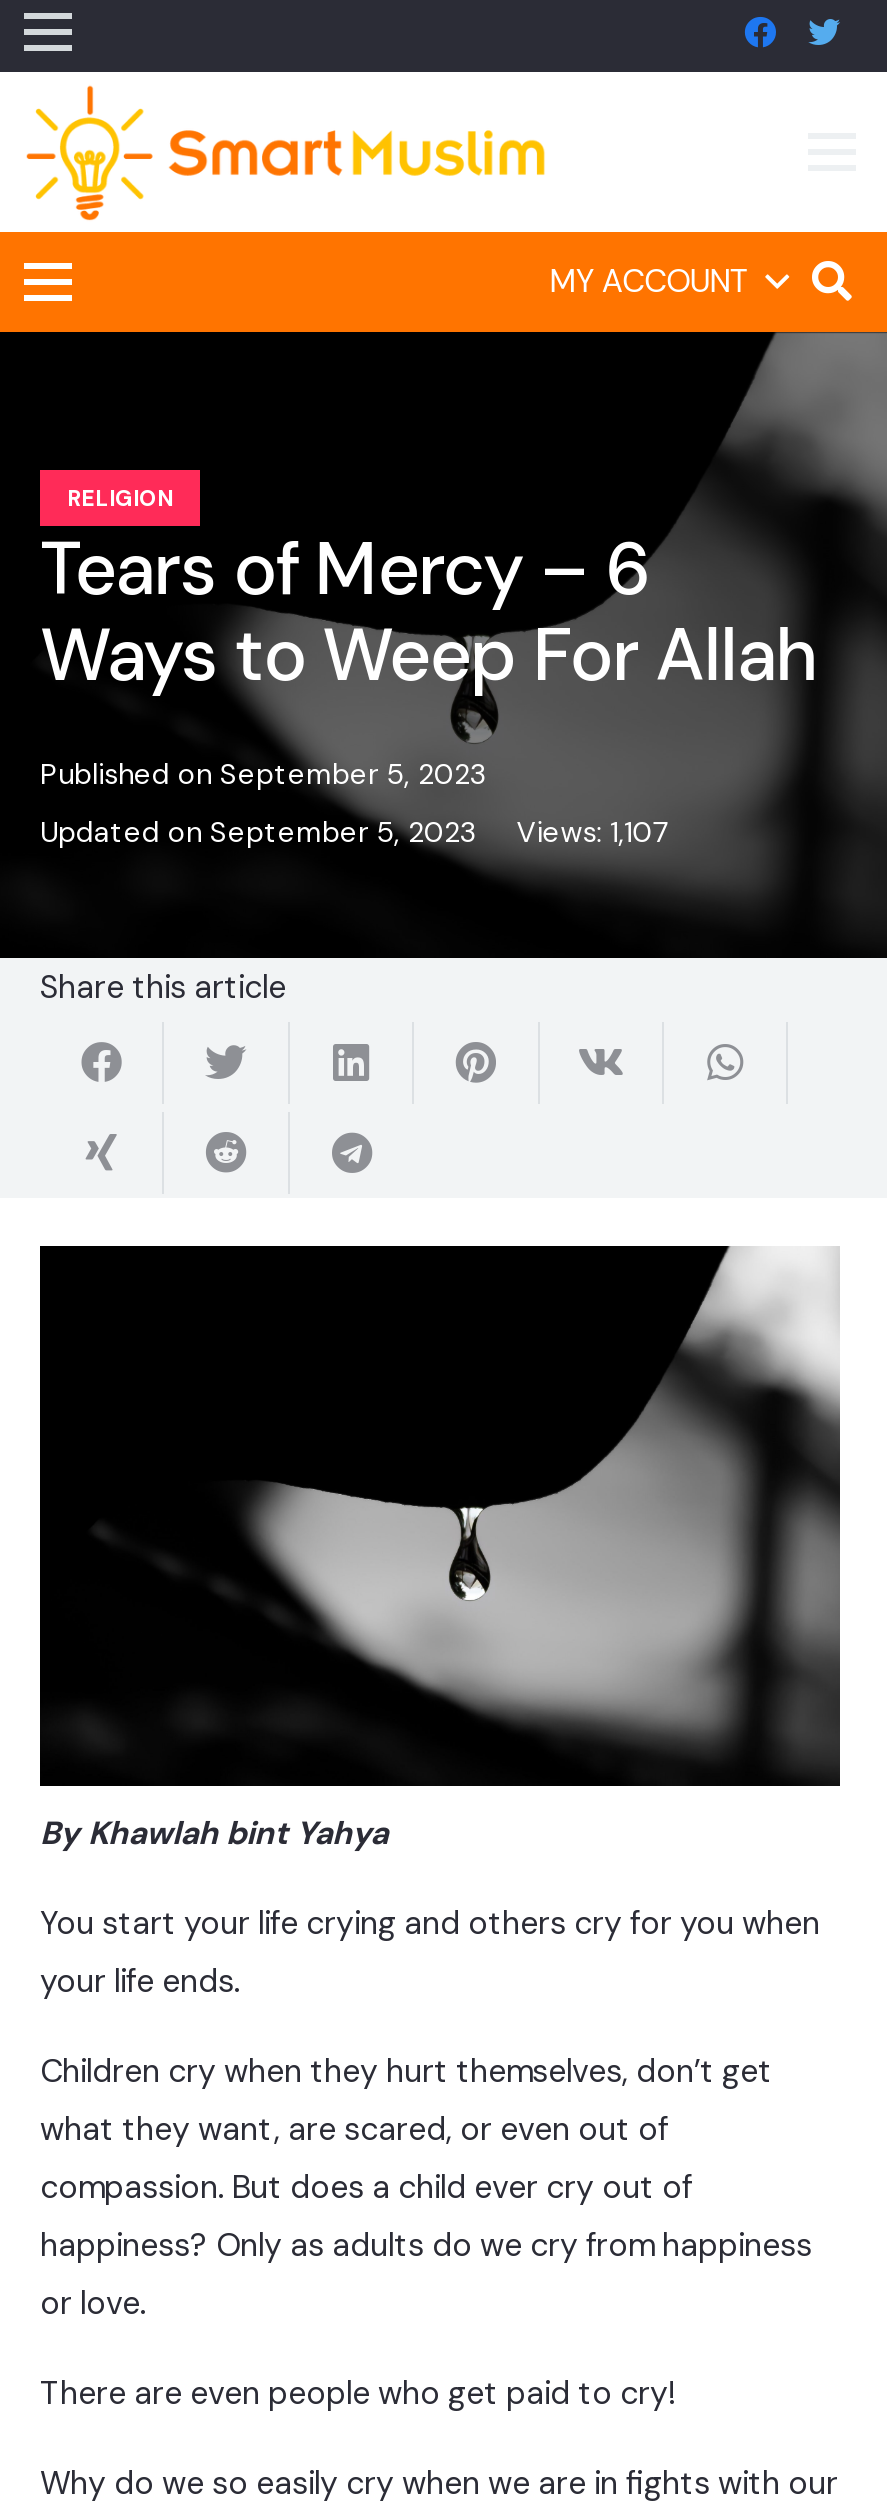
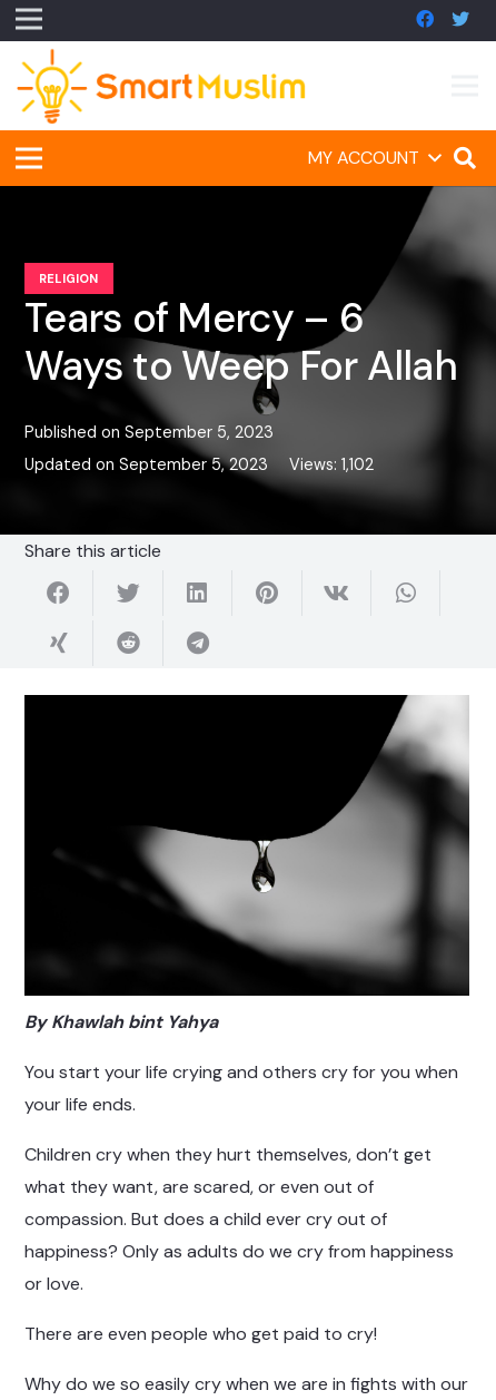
- Updated on September 5, 2023 Views: 1,107
+ Updated on September 5, 2023 Views: 1,102
